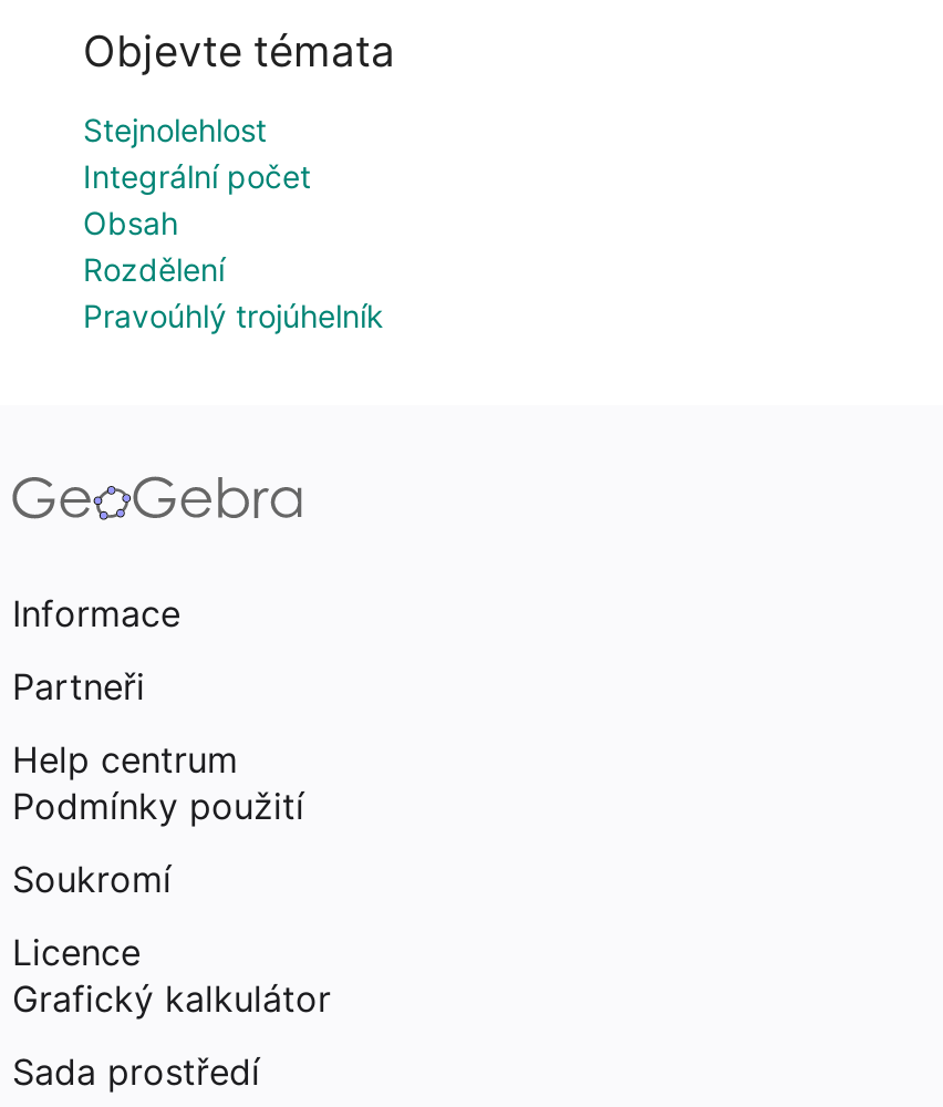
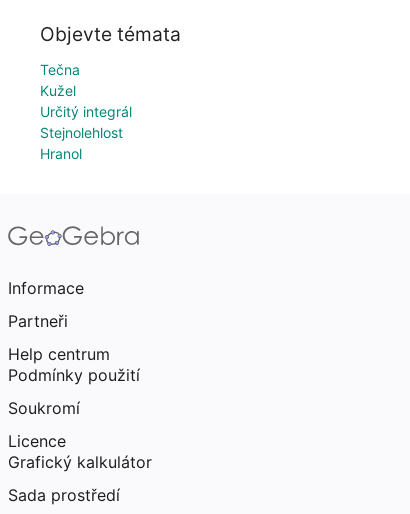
+ Tečna
+ Kužel
+ Určitý integrál

moved down: Stejnolehlost

- Integrální počet
- Obsah
- Rozdělení
- Pravoúhlý trojúhelník
+ Hranol
